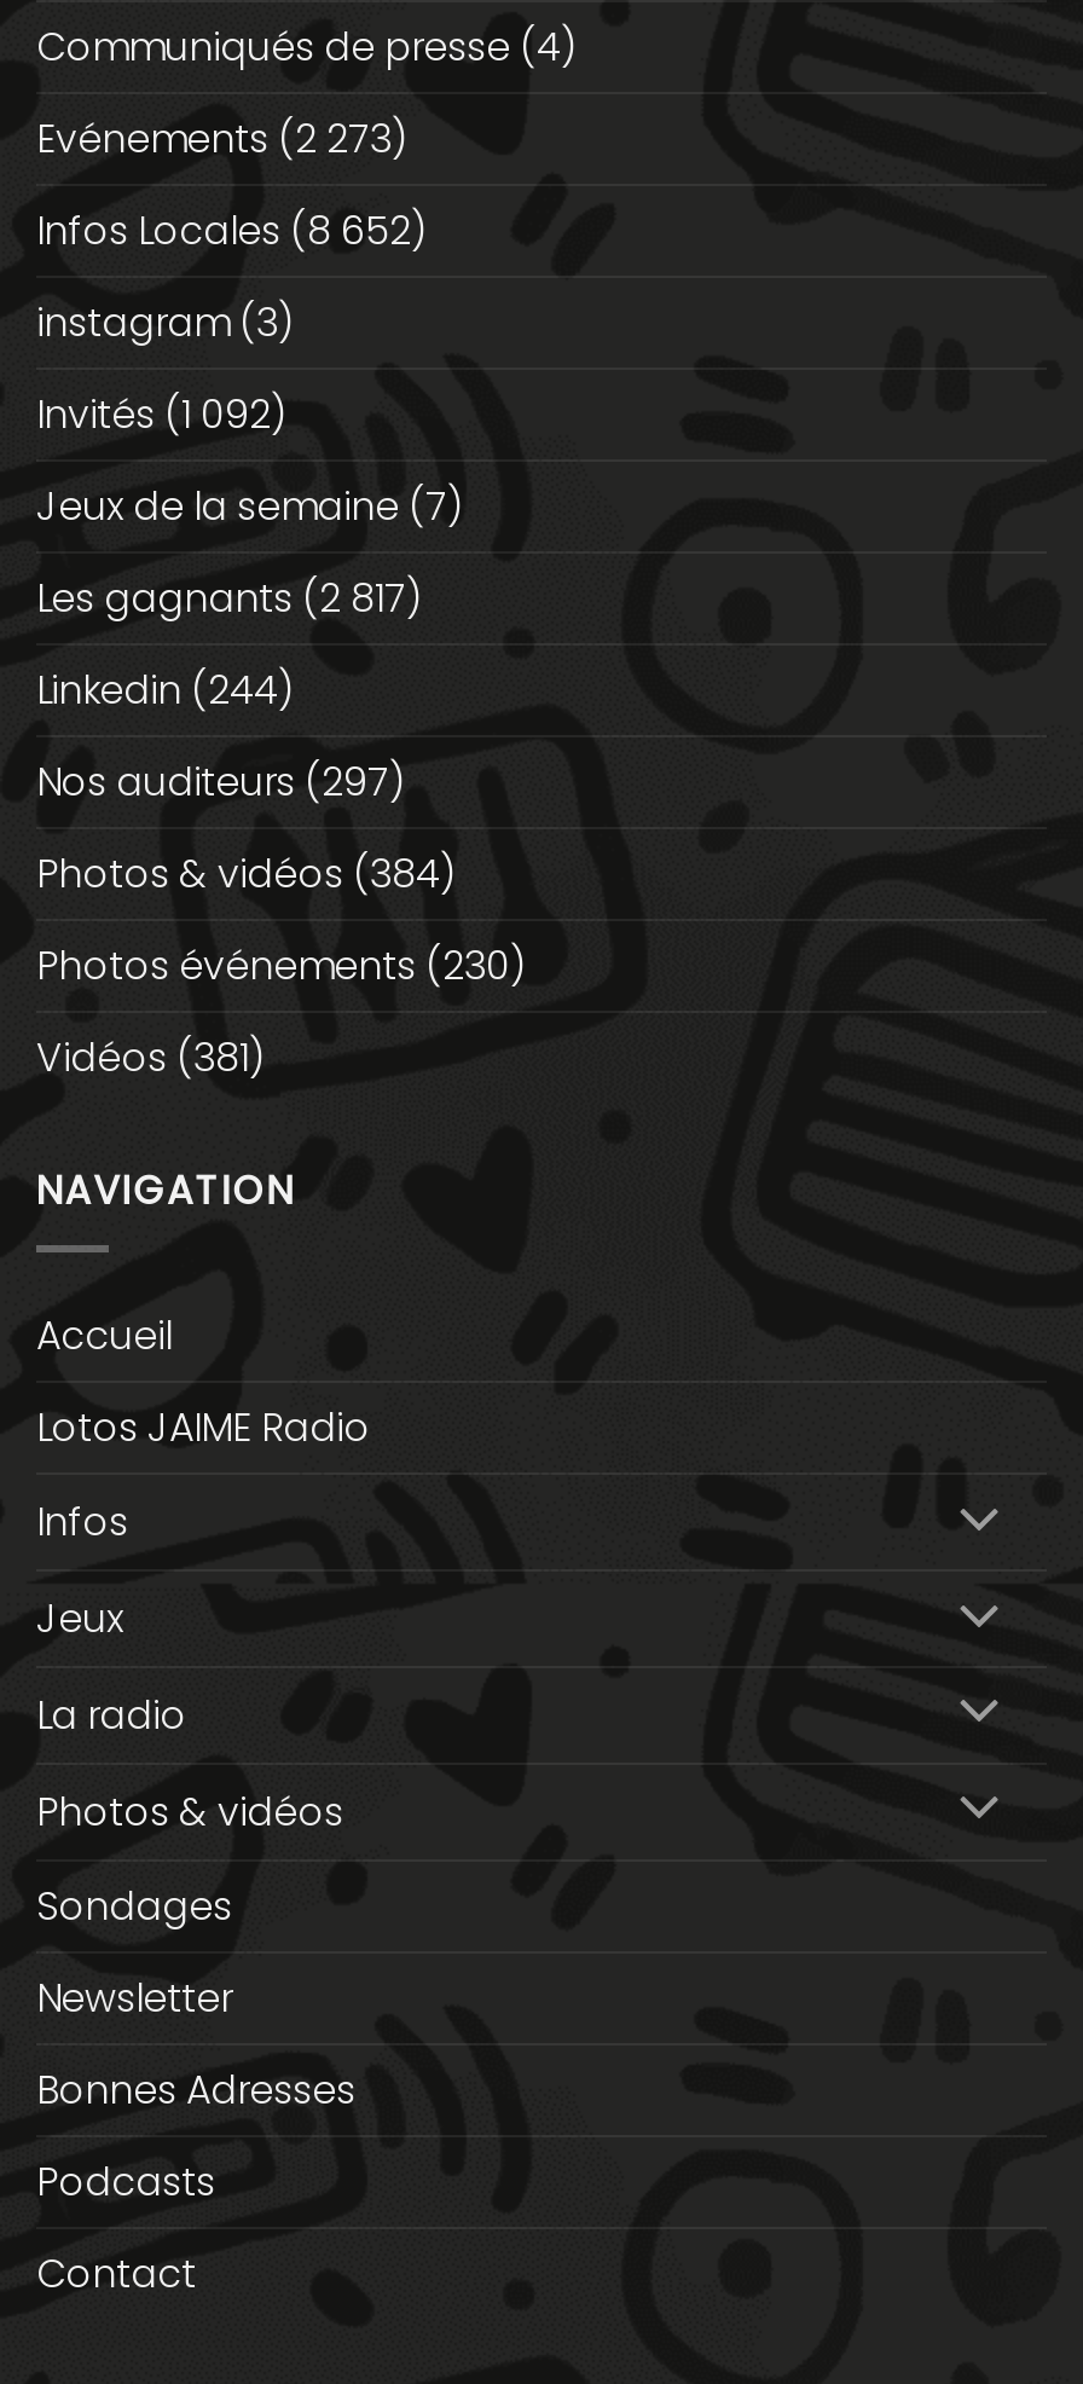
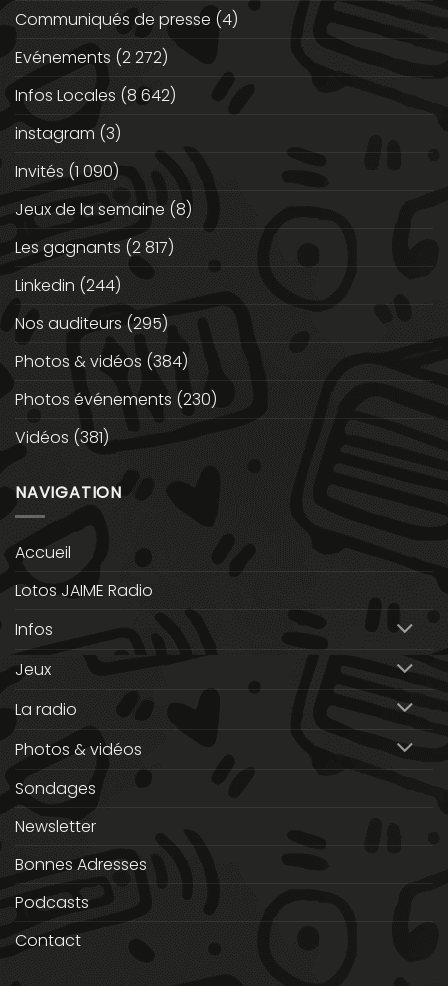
- Evénements (2 273)
+ Evénements (2 272)

- Infos Locales (8 652)
+ Infos Locales (8 642)

- Invités (1 092)
+ Invités (1 090)

- Jeux de la semaine (7)
+ Jeux de la semaine (8)

- Nos auditeurs (297)
+ Nos auditeurs (295)
